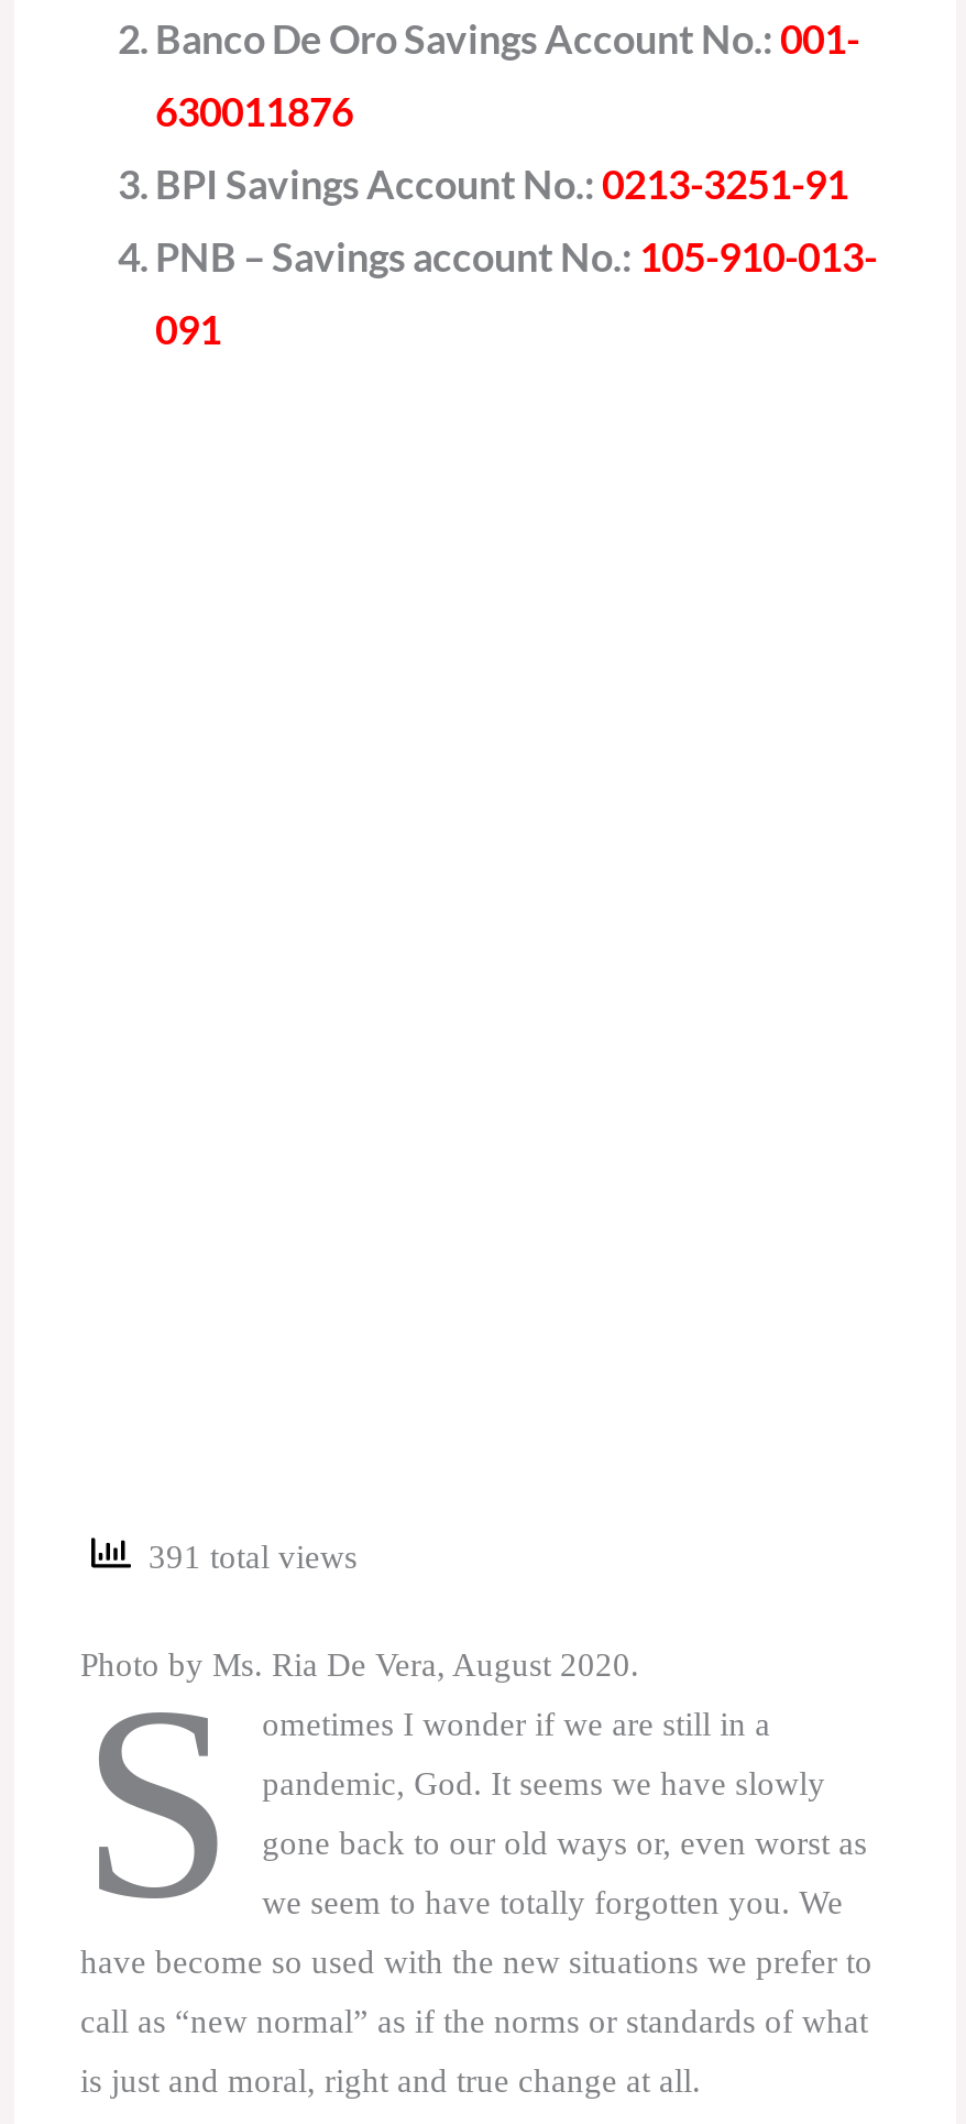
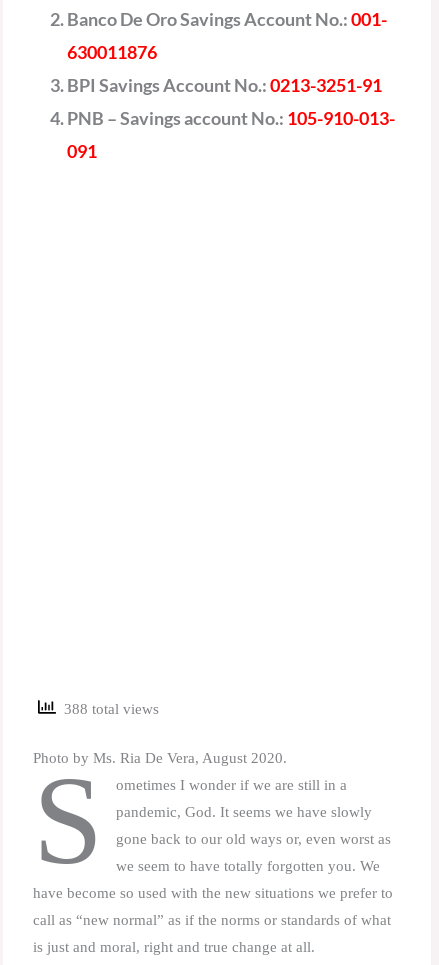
- 391 total views
+ 388 total views
